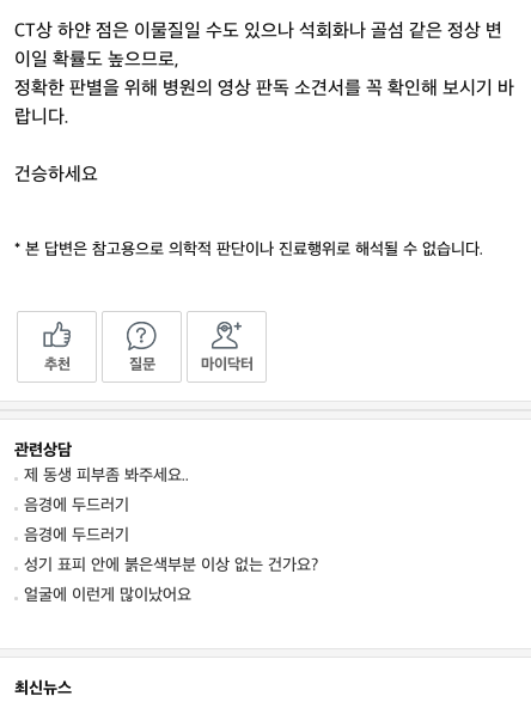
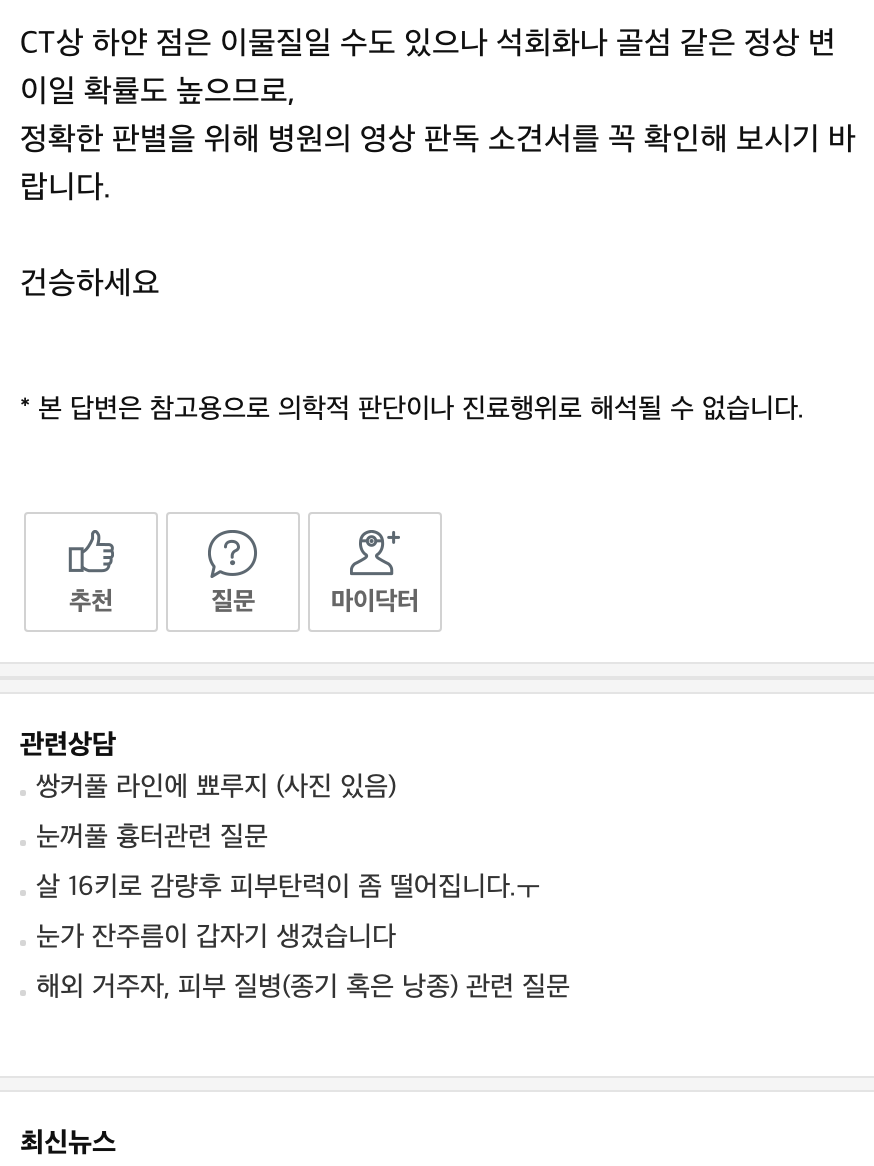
- 제 동생 피부좀 봐주세요..
+ 쌍커풀 라인에 뾰루지 (사진 있음)

- 음경에 두드러기
+ 눈꺼풀 흉터관련 질문

- 음경에 두드러기
+ 살 16키로 감량후 피부탄력이 좀 떨어집니다.ㅜ

- 성기 표피 안에 붉은색부분 이상 없는 건가요?
+ 눈가 잔주름이 갑자기 생겼습니다

- 얼굴에 이런게 많이났어요
+ 해외 거주자, 피부 질병(종기 혹은 낭종) 관련 질문
